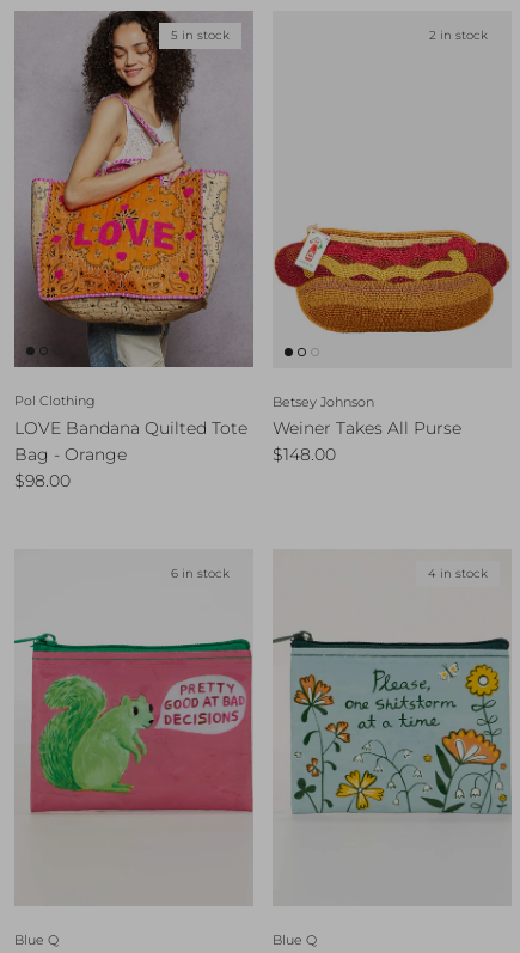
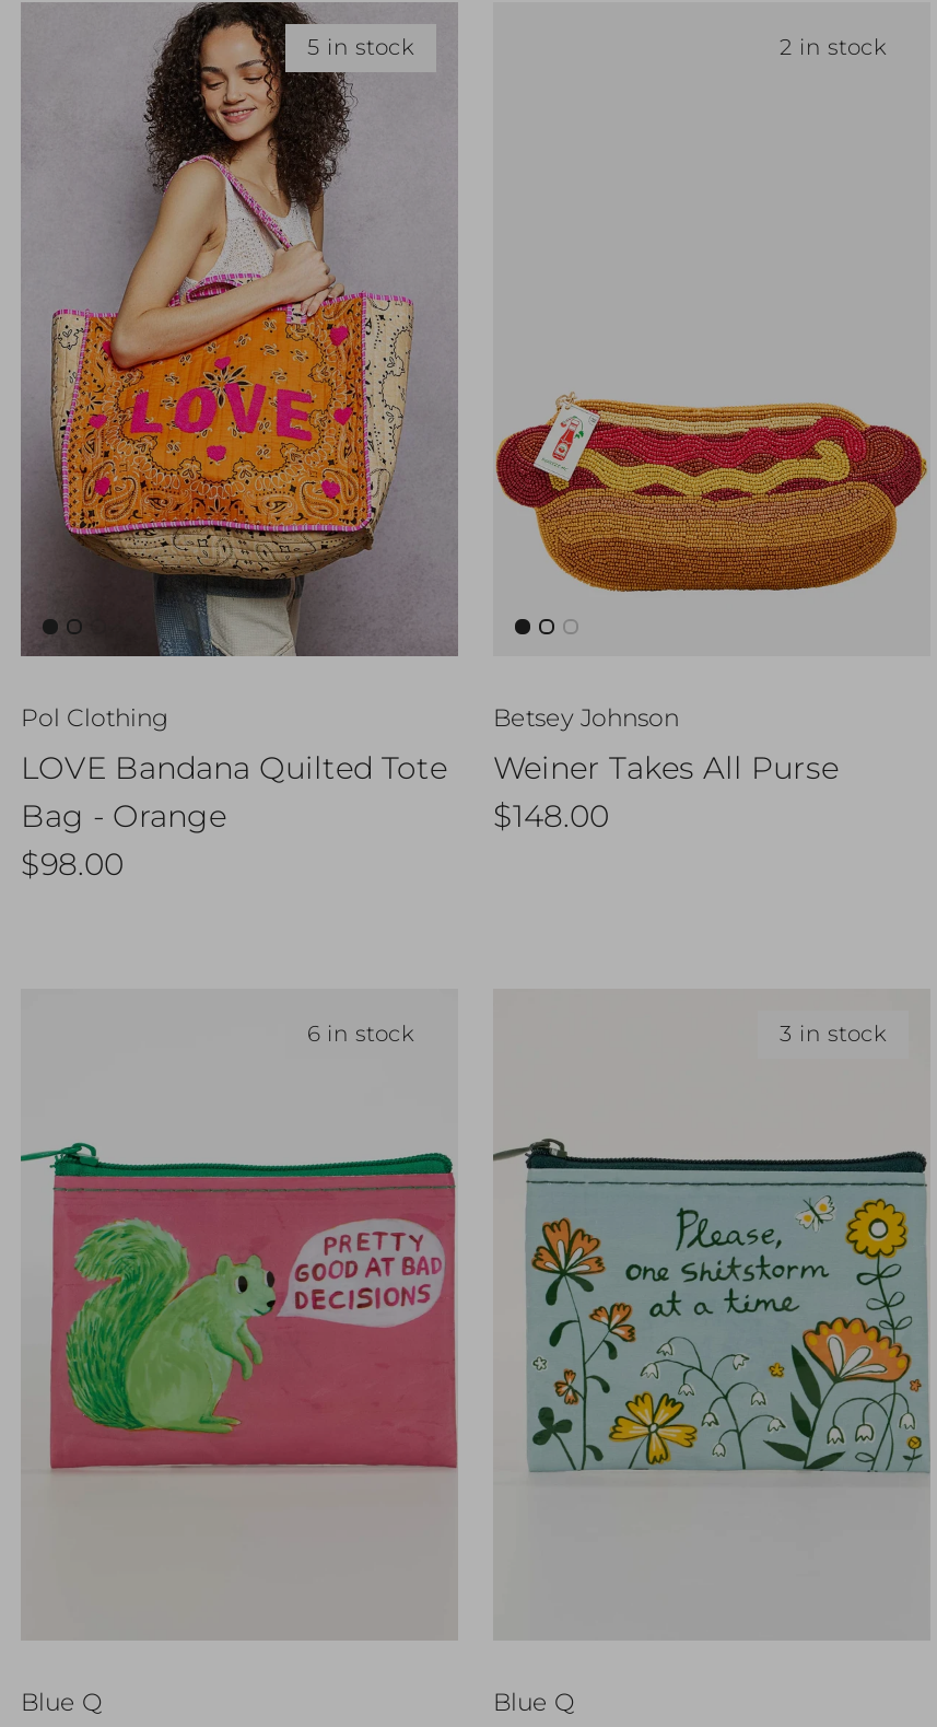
- 4 in stock
+ 3 in stock
